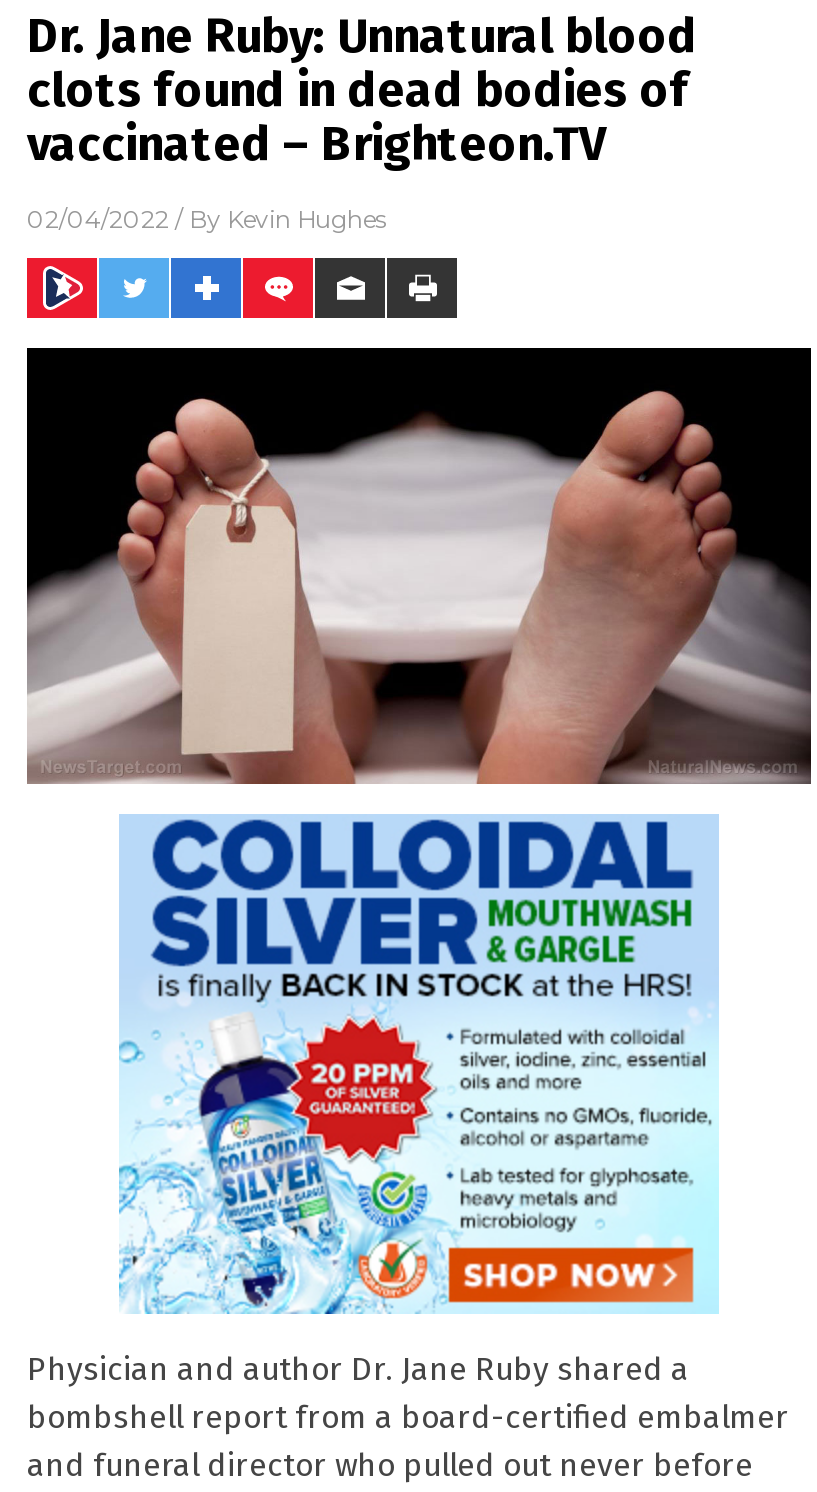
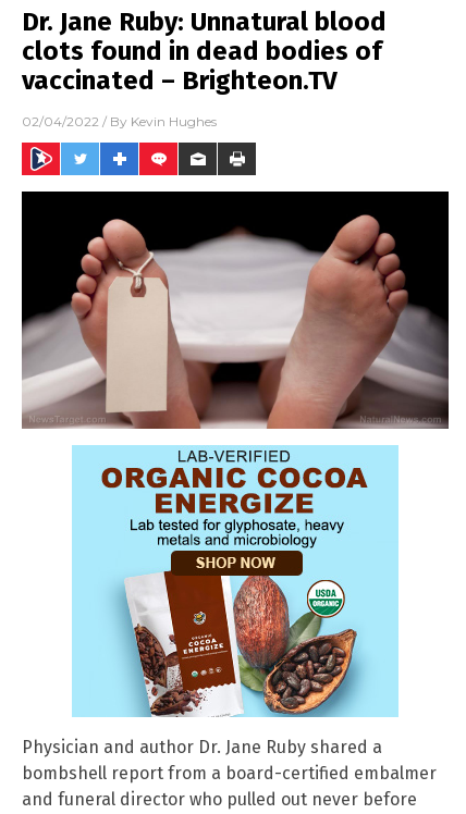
- [image]
+ [image]
